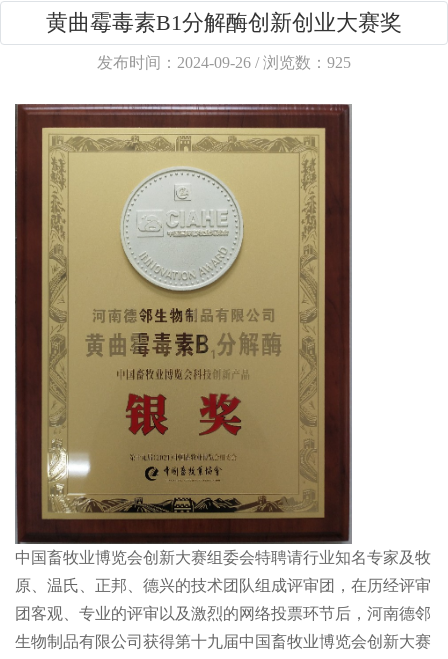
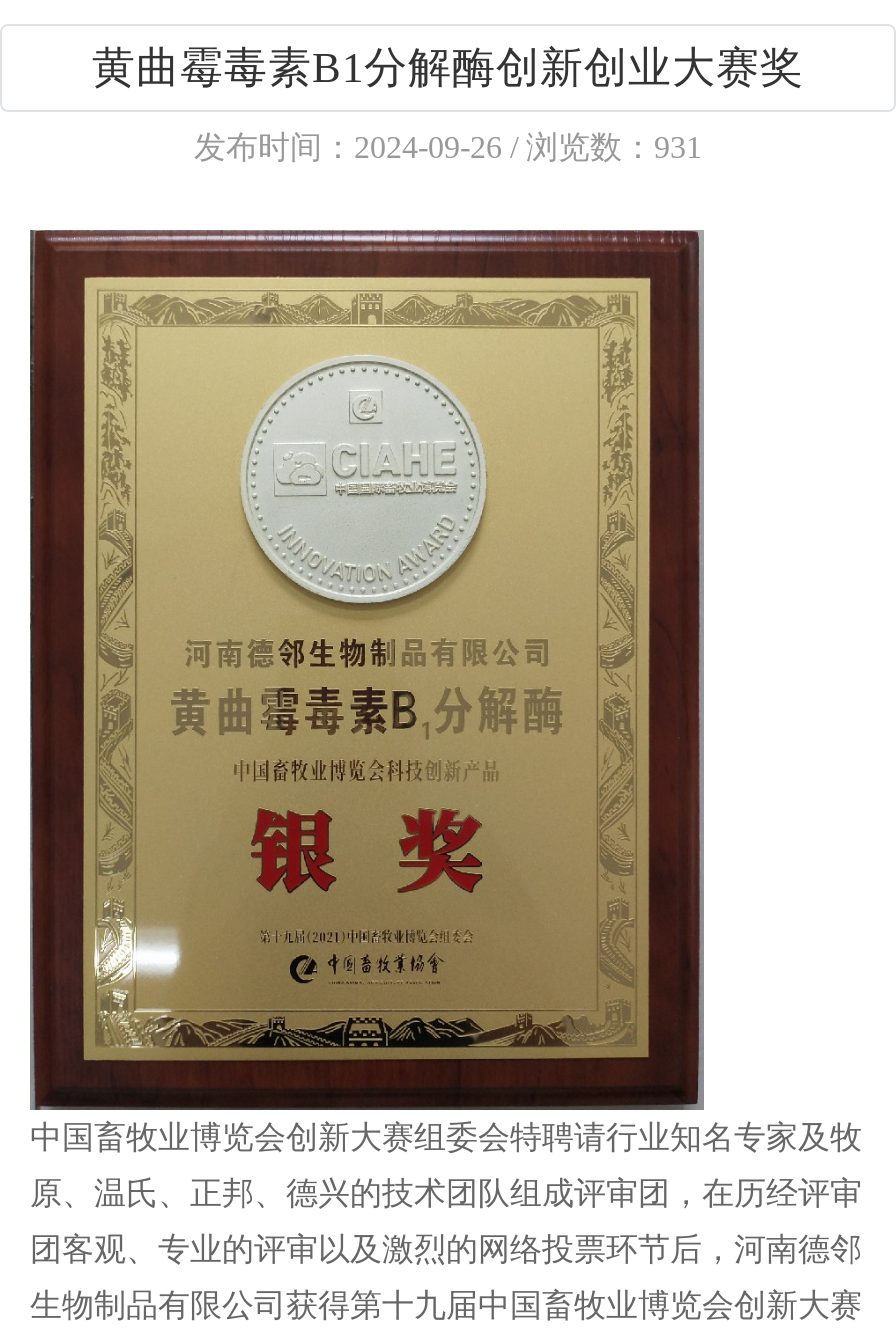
- 发布时间：2024-09-26 / 浏览数：925
+ 发布时间：2024-09-26 / 浏览数：931
